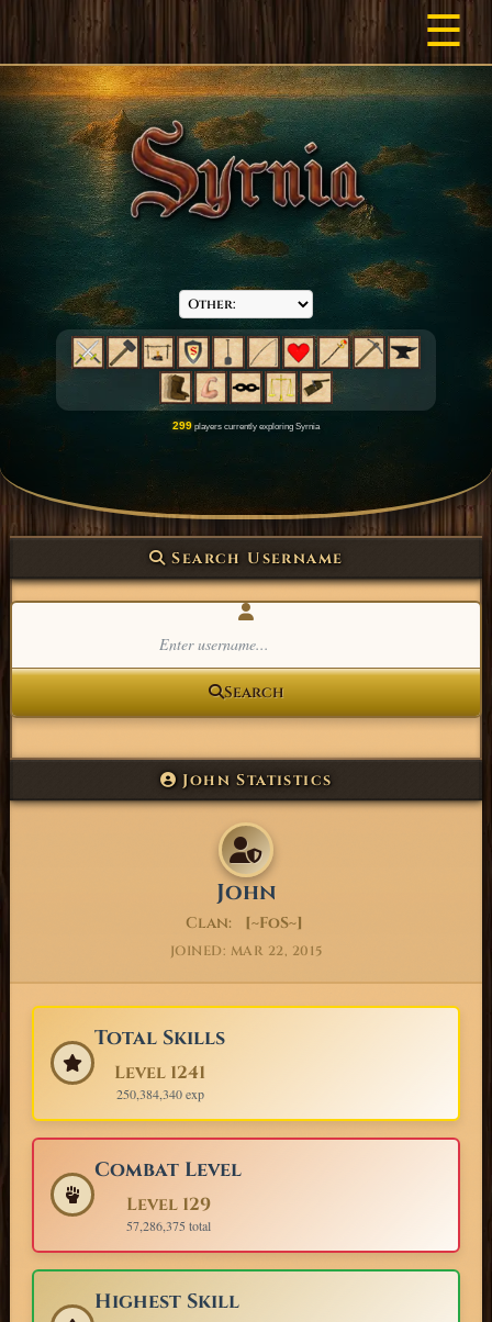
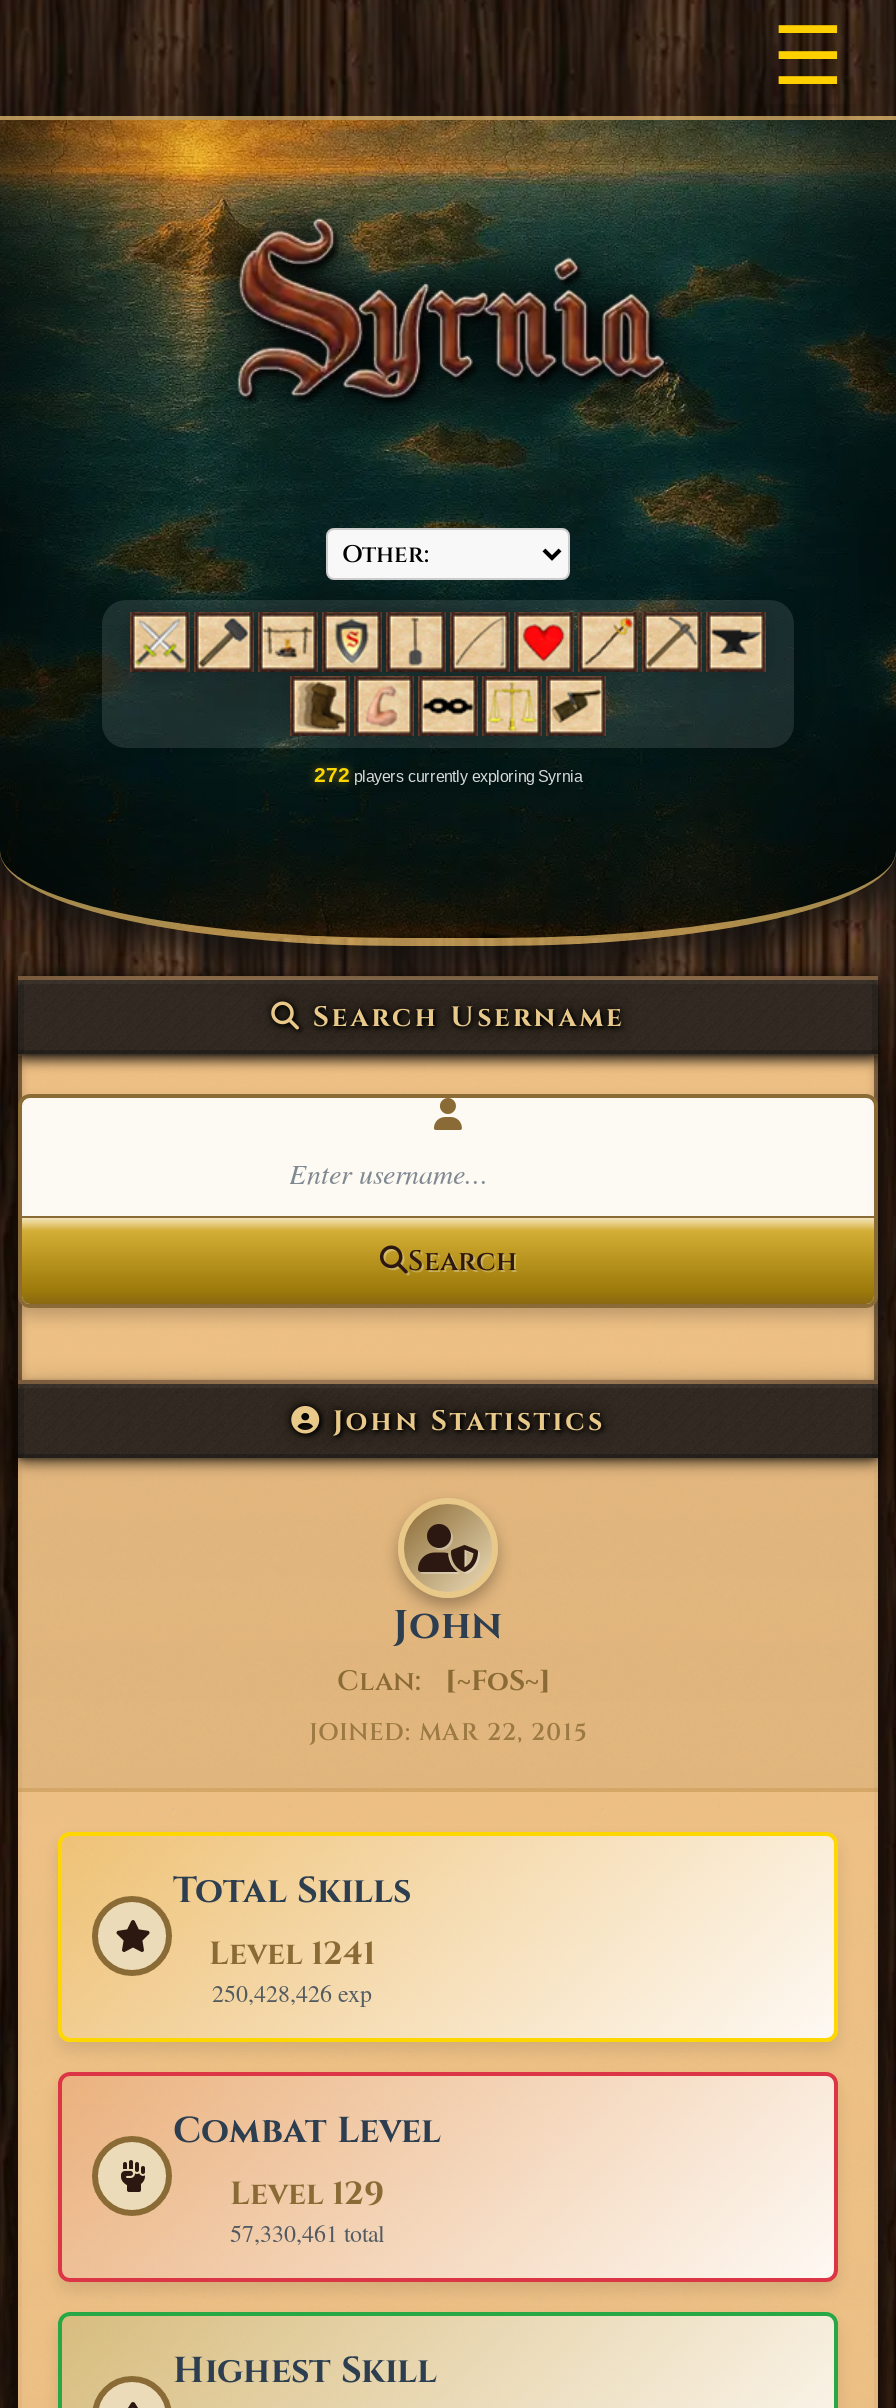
- 299 players currently exploring Syrnia
+ 272 players currently exploring Syrnia

- 250,384,340 exp
+ 250,428,426 exp

- 57,286,375 total
+ 57,330,461 total
